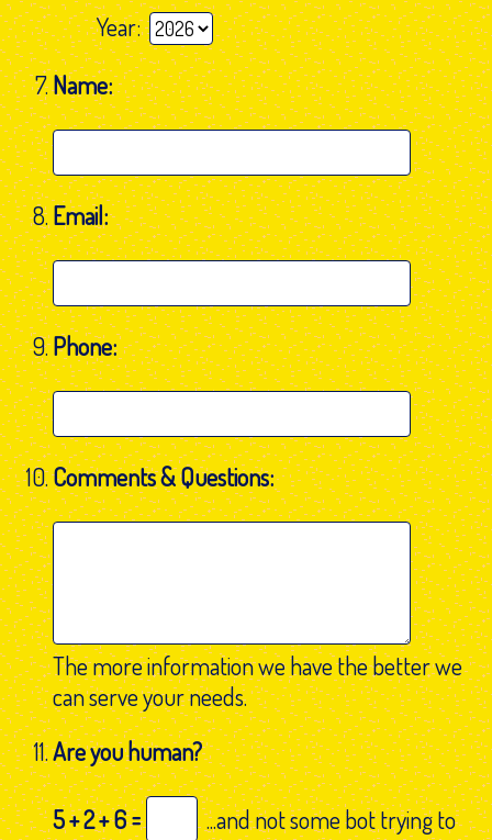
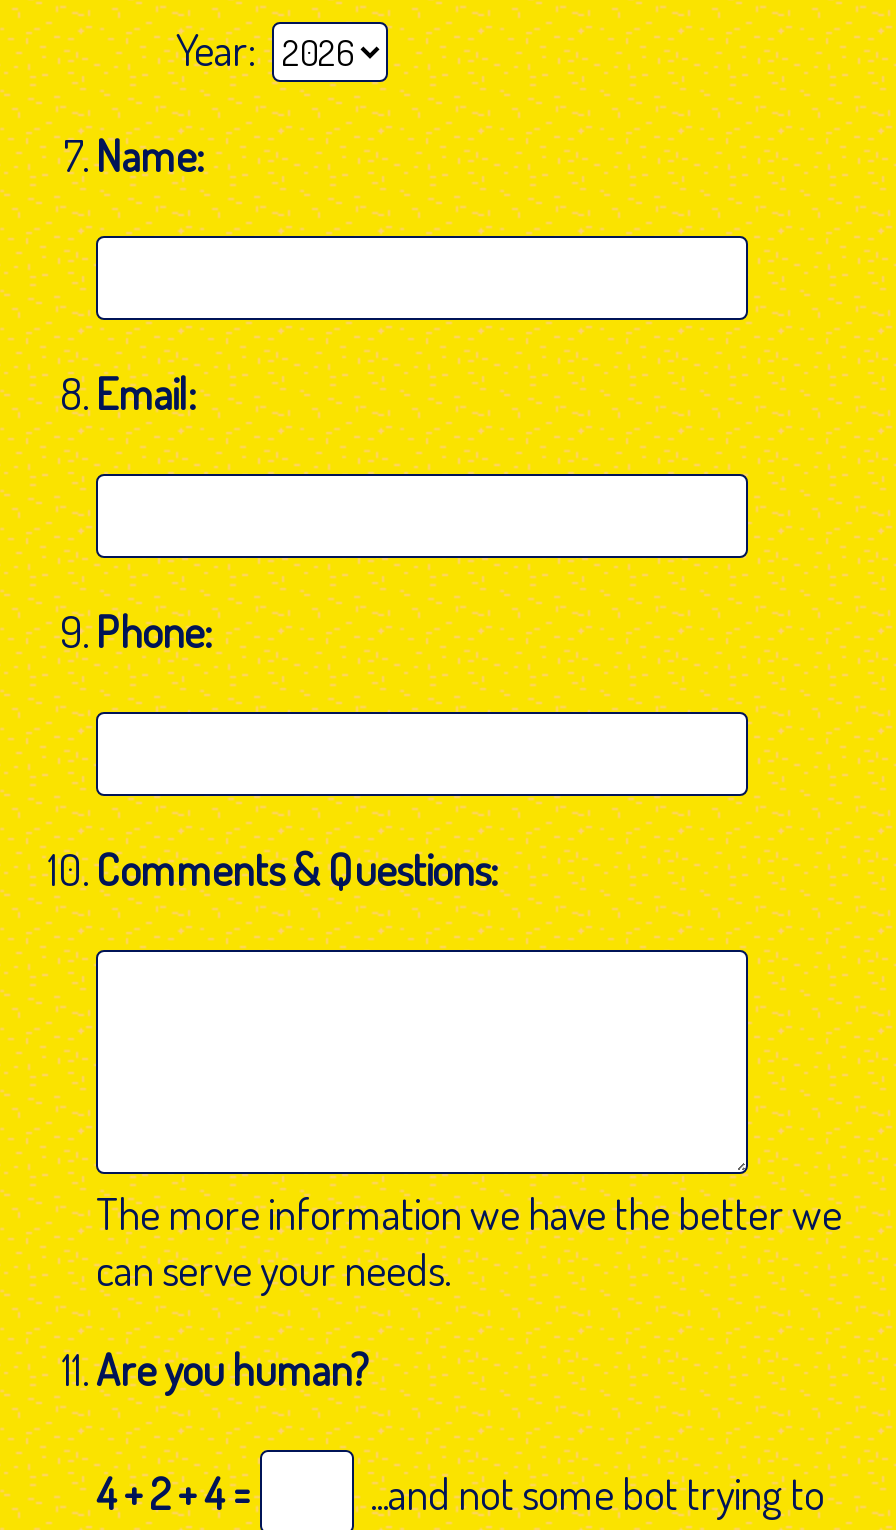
- 5 + 2 + 6 = ...and not some bot trying to
+ 4 + 2 + 4 = ...and not some bot trying to
